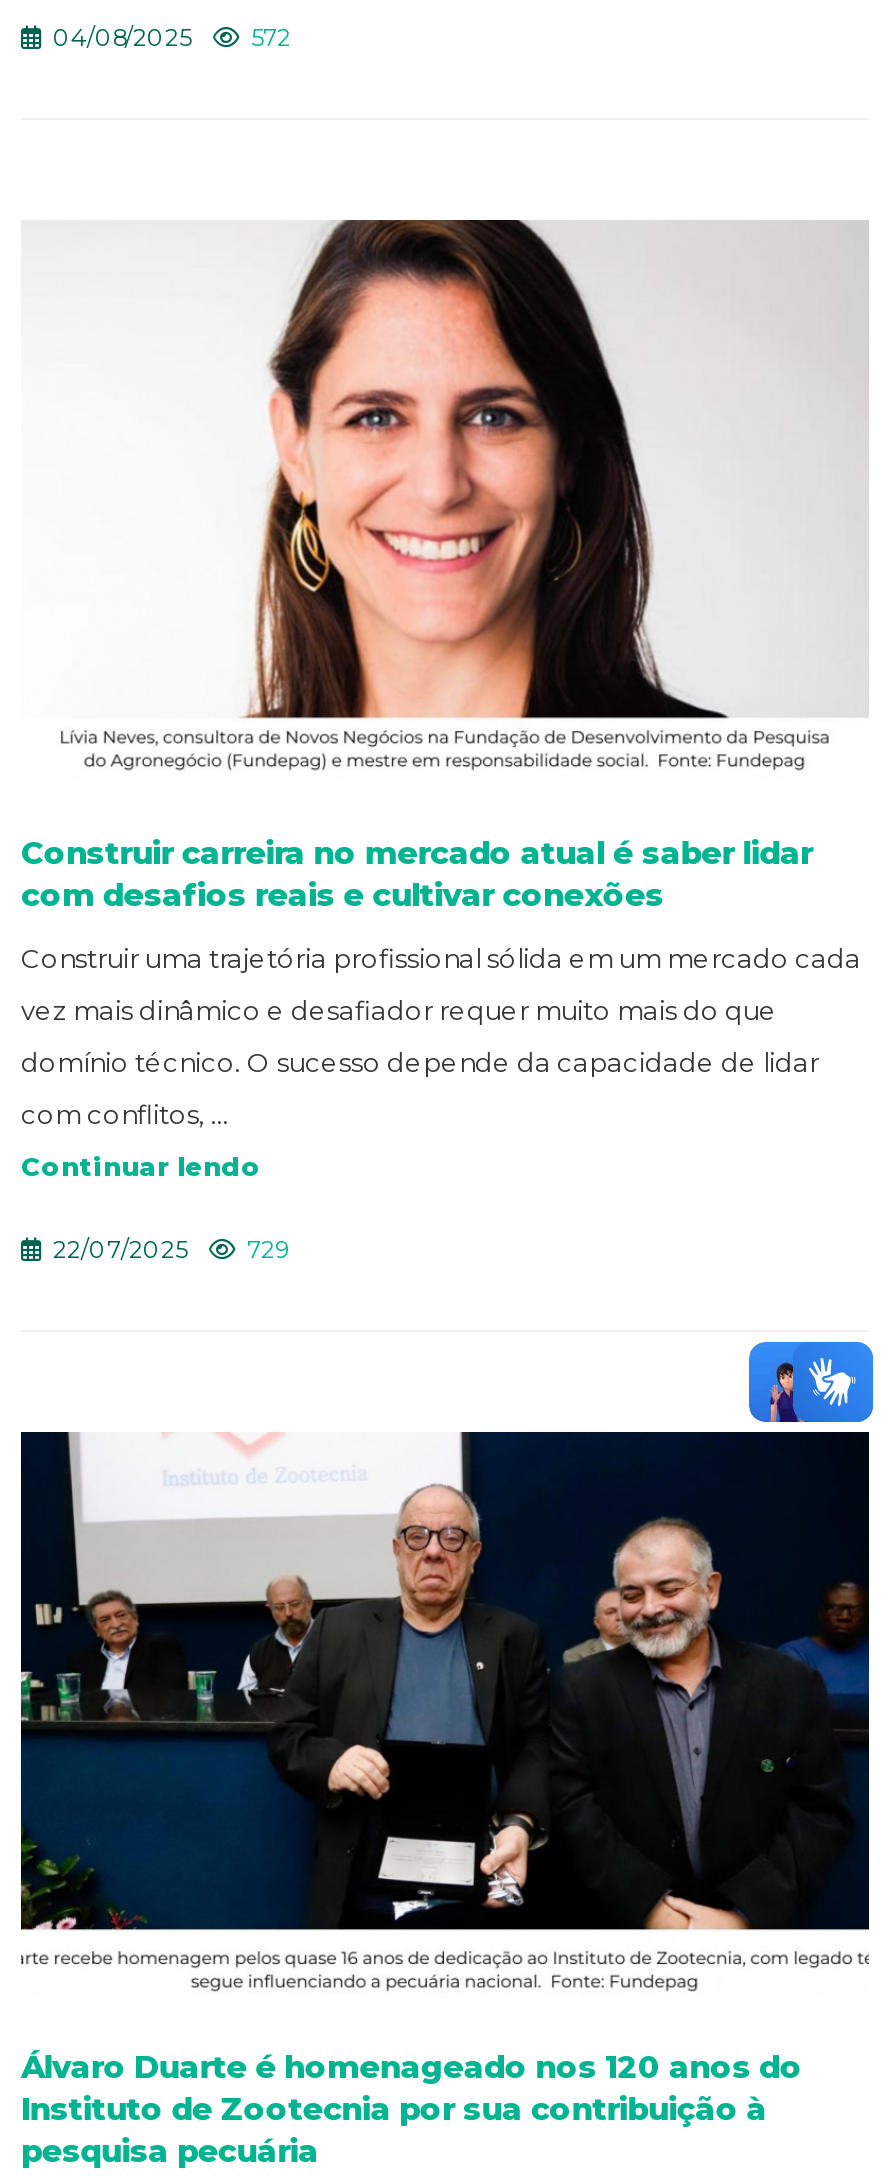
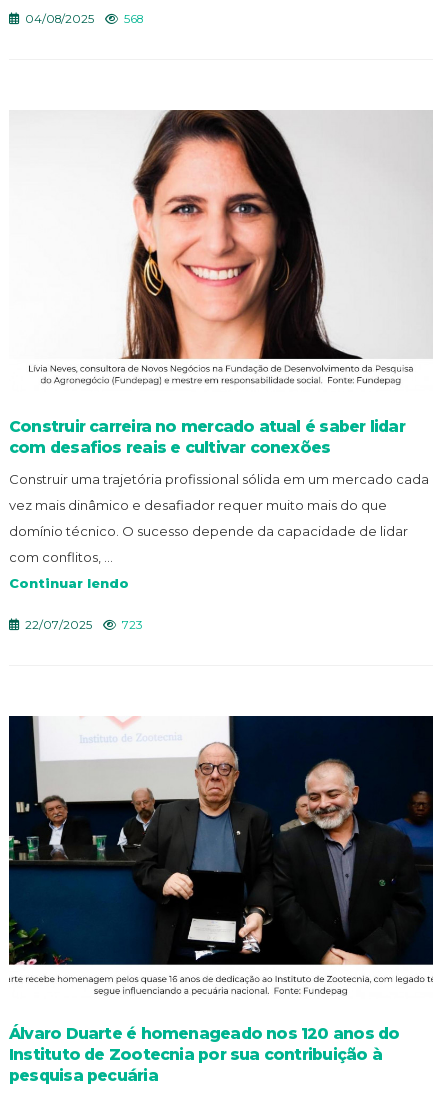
- 572
+ 568

- 729
+ 723

- [image]
